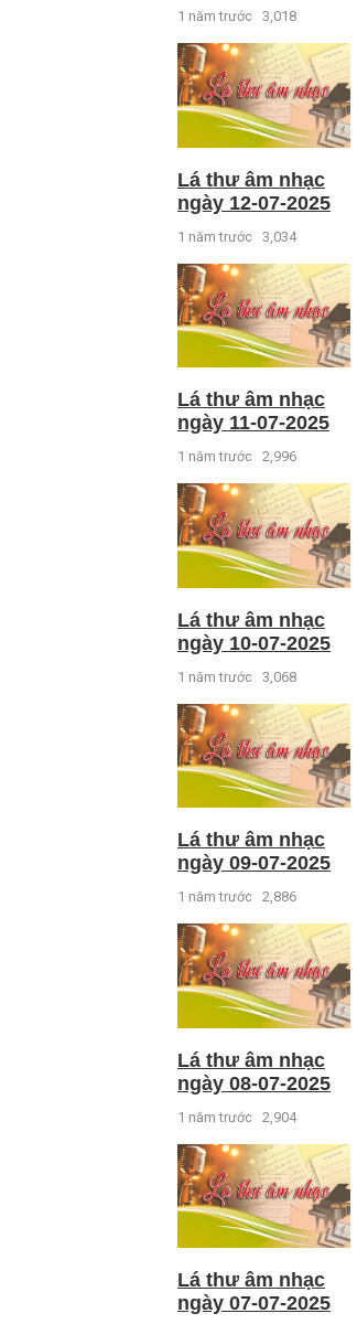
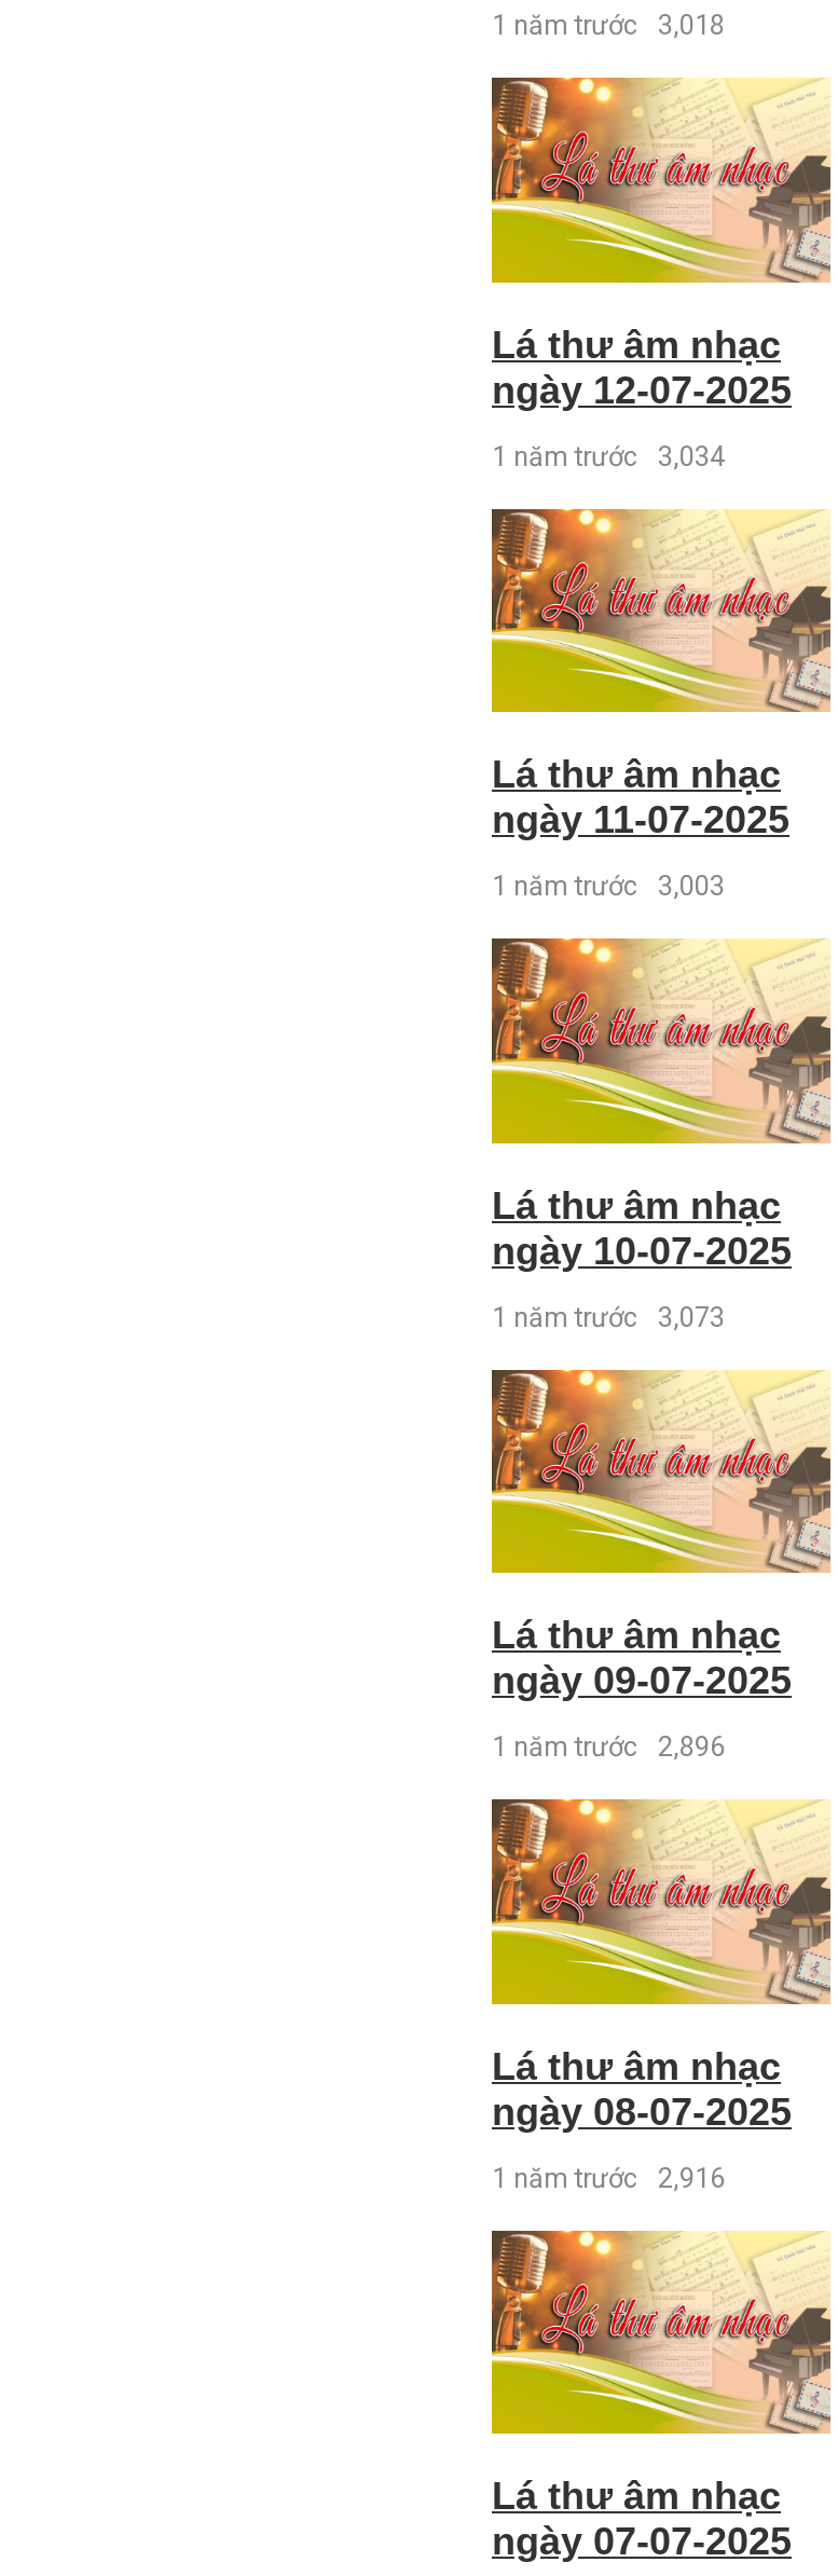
- 1 năm trước 2,996
+ 1 năm trước 3,003

- 1 năm trước 3,068
+ 1 năm trước 3,073

- 1 năm trước 2,886
+ 1 năm trước 2,896

- 1 năm trước 2,904
+ 1 năm trước 2,916
